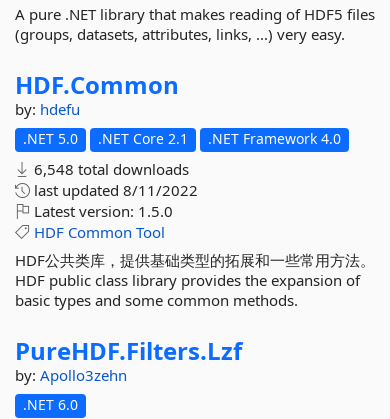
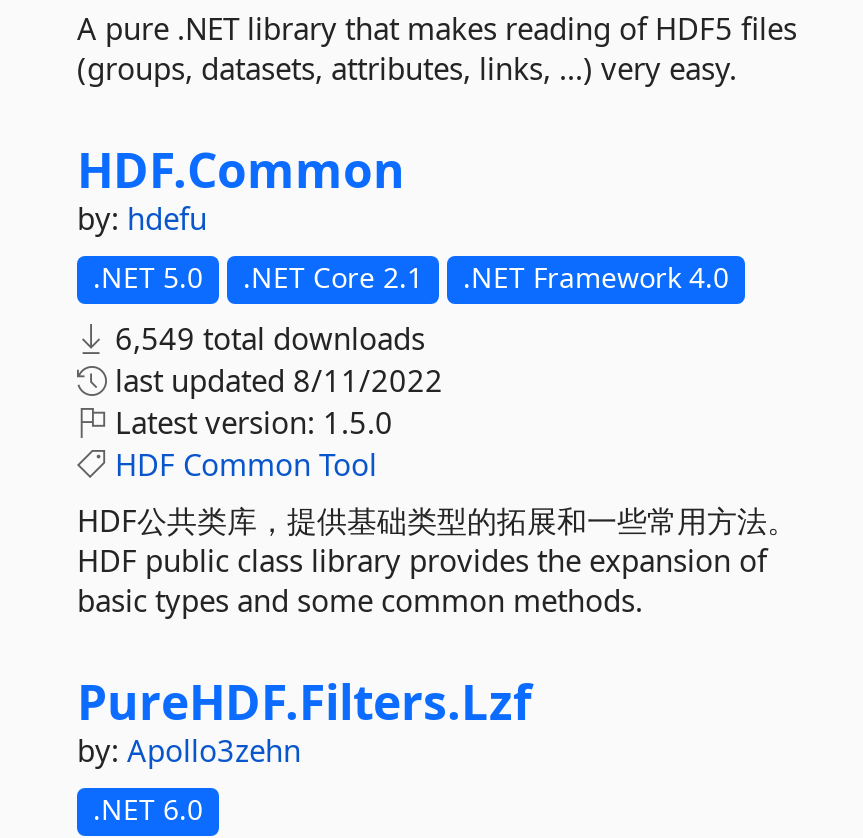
- 6,548 total downloads
+ 6,549 total downloads
